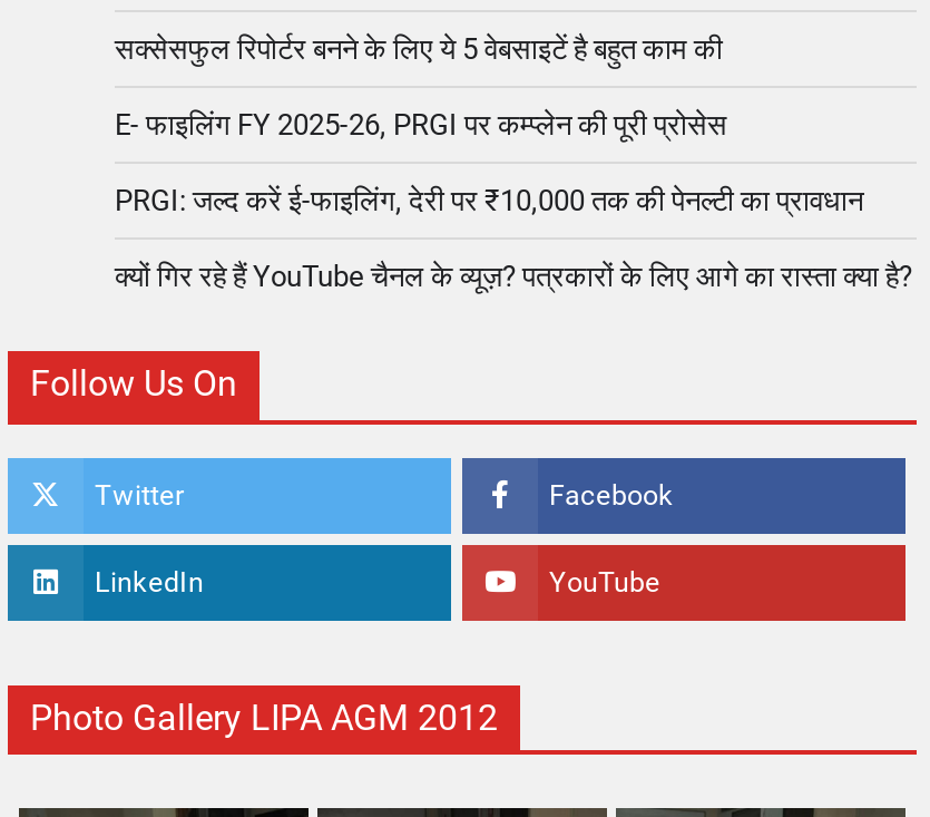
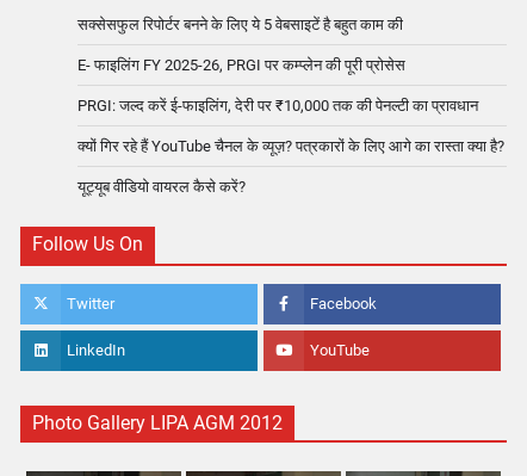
+ यूट्यूब वीडियो वायरल कैसे करें?
